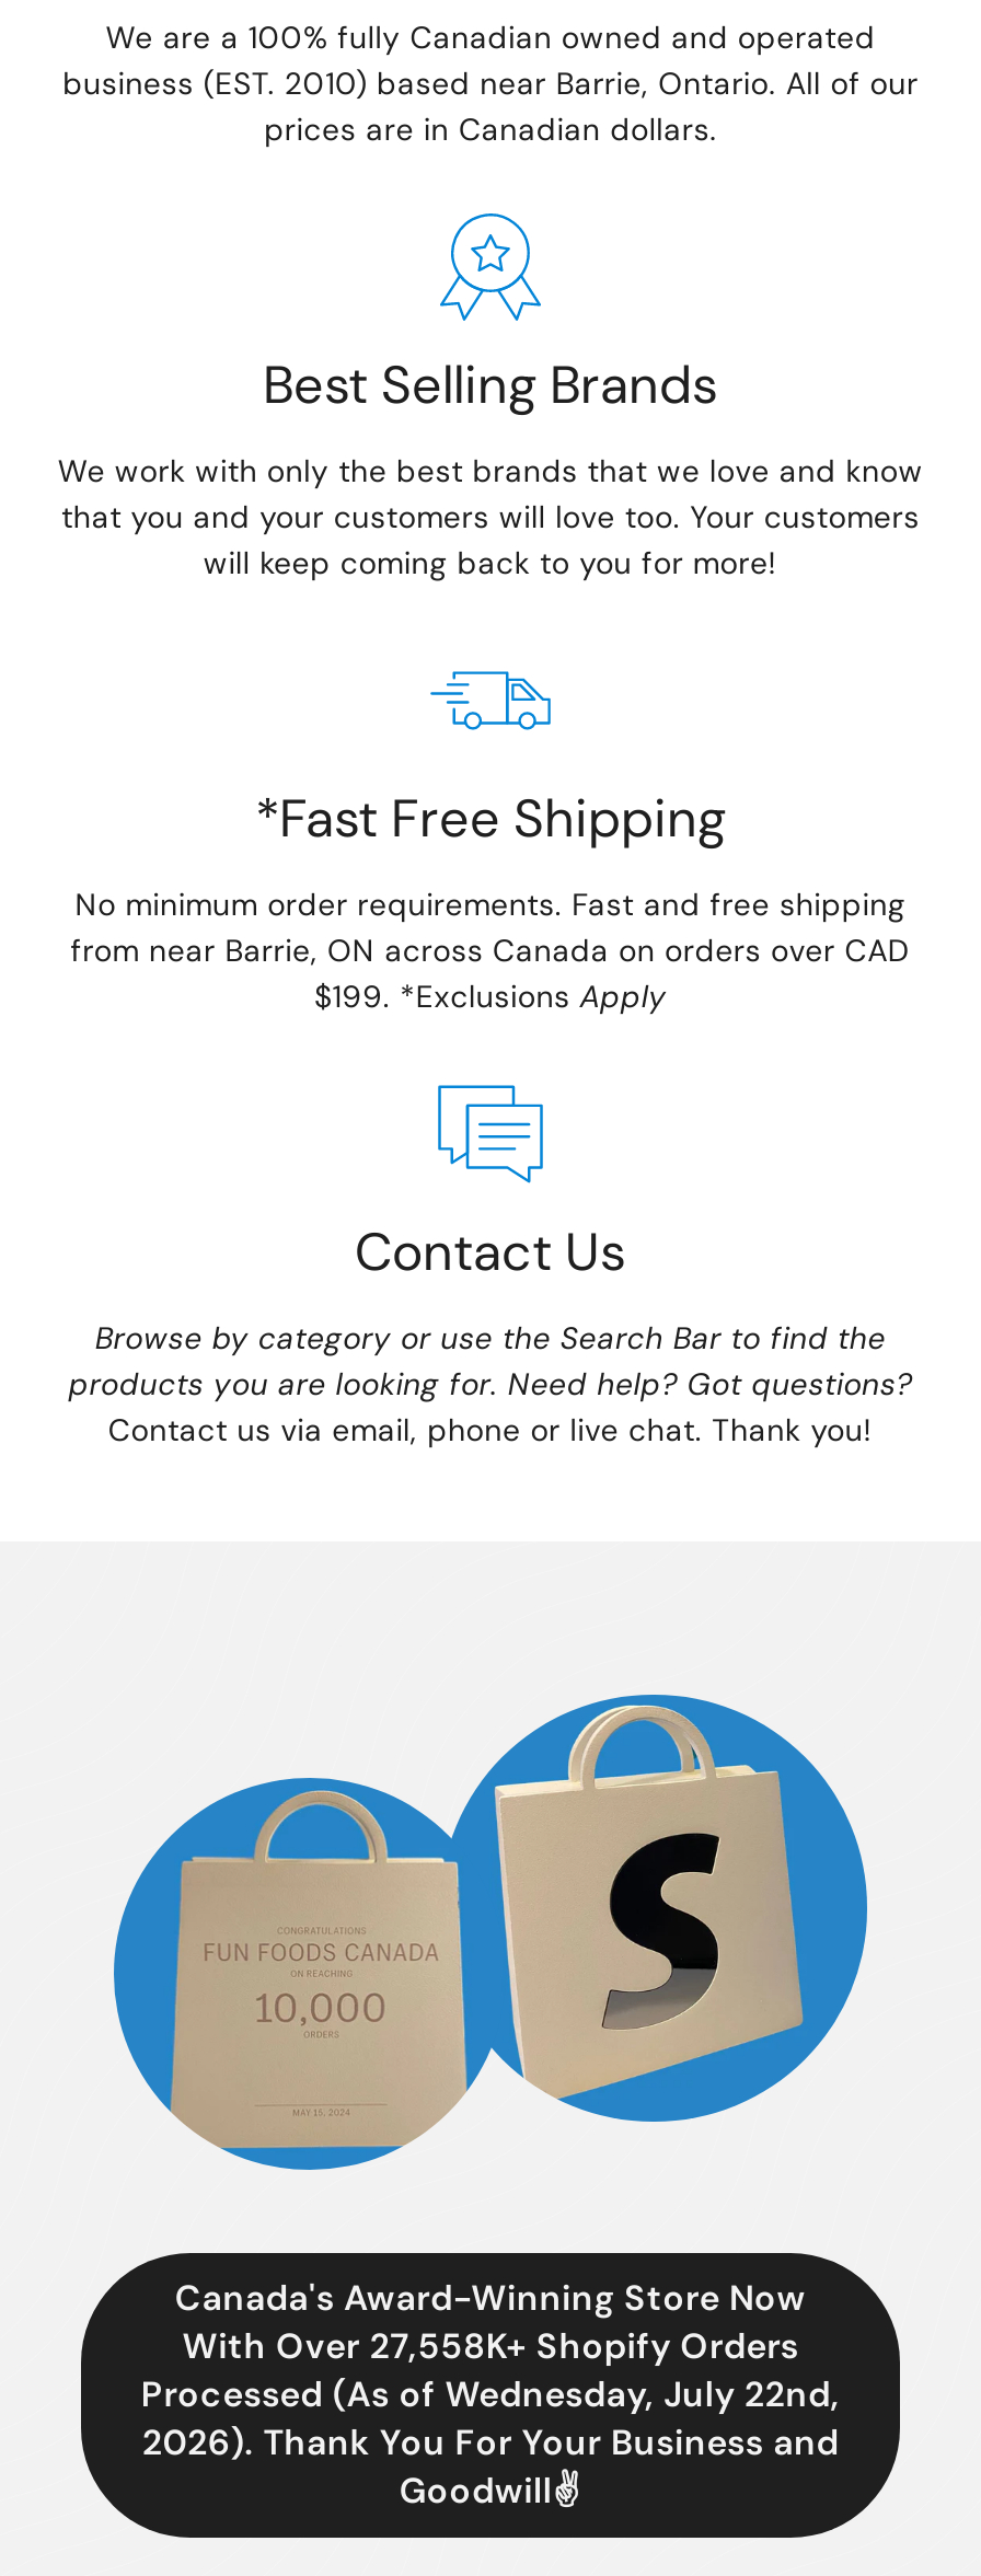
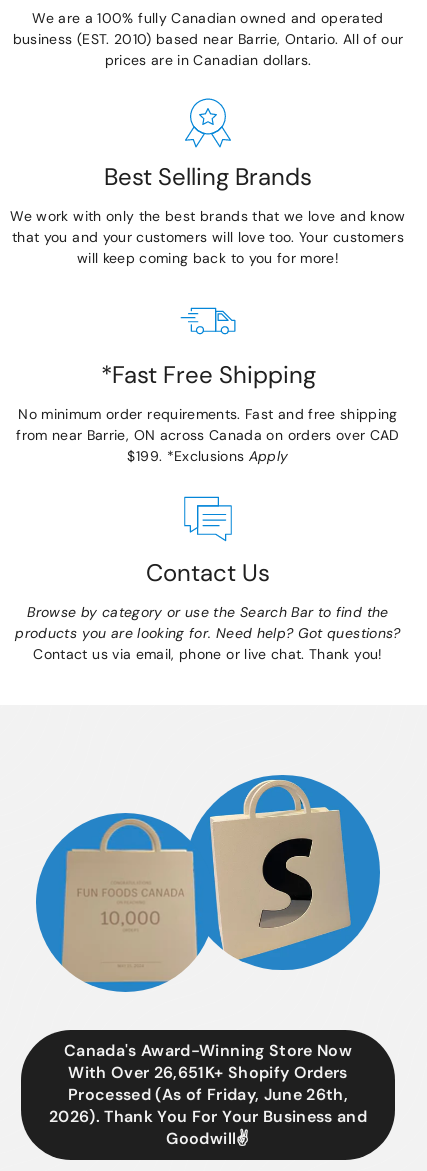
- With Over 27,558K+ Shopify Orders
+ With Over 26,651K+ Shopify Orders

- Processed (As of Wednesday, July 22nd,
+ Processed (As of Friday, June 26th,
